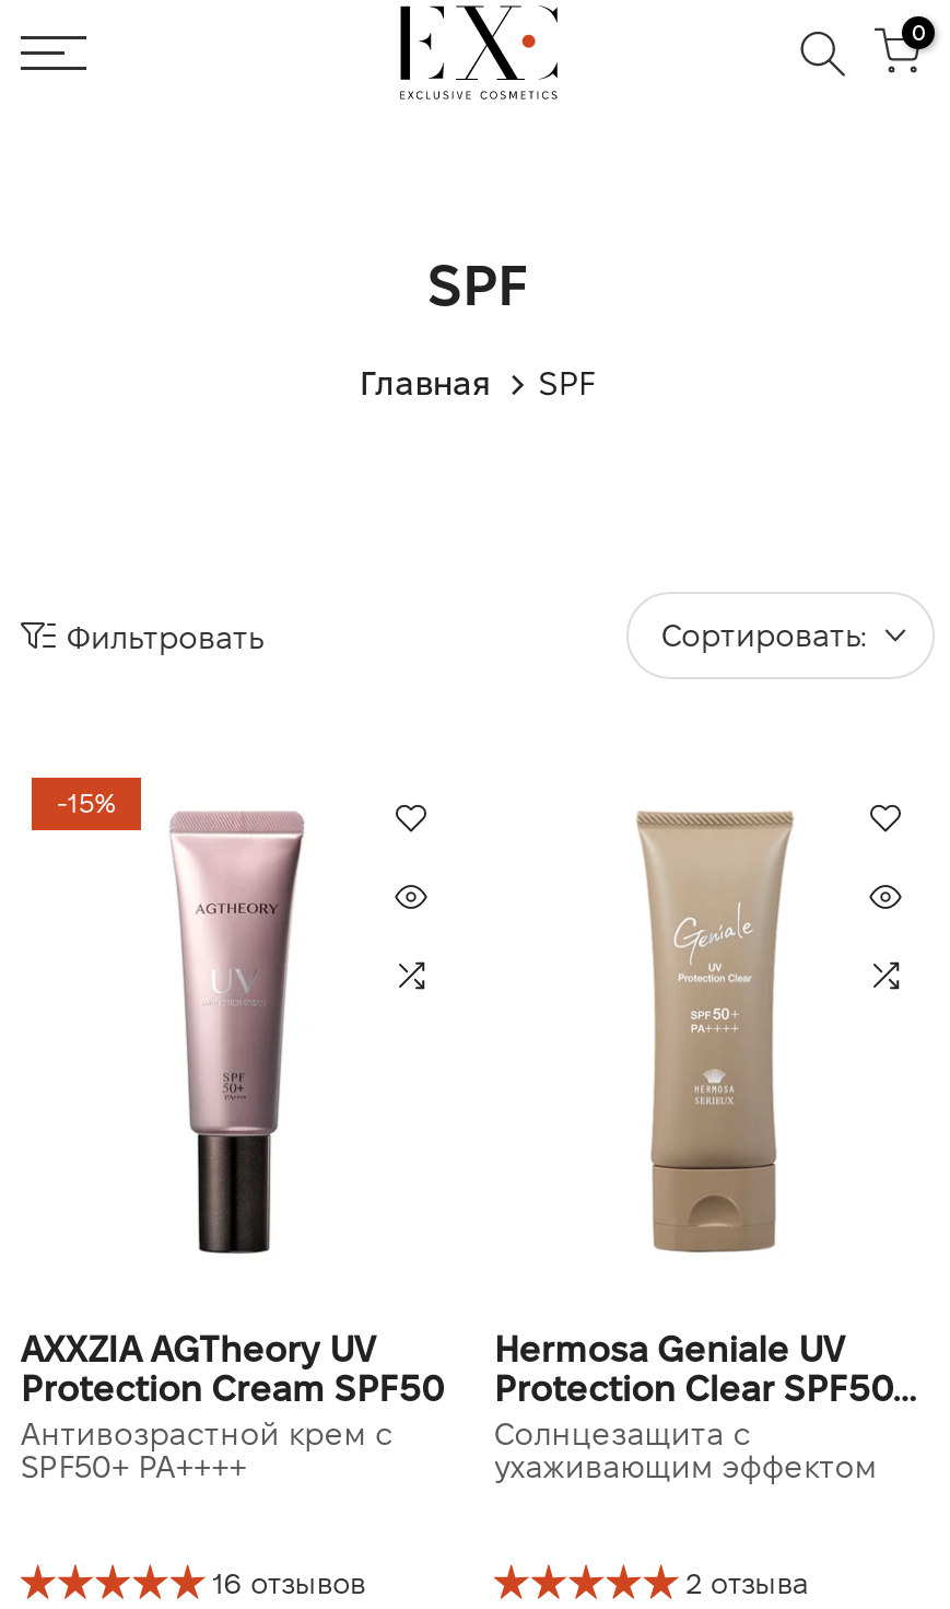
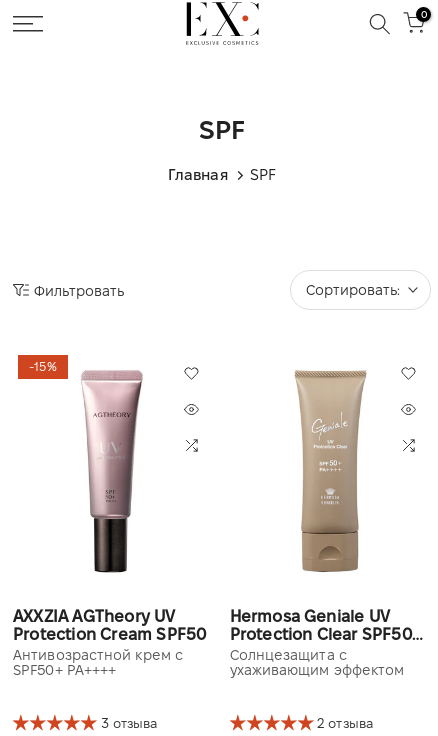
- 16 отзывов
+ 3 отзыва
